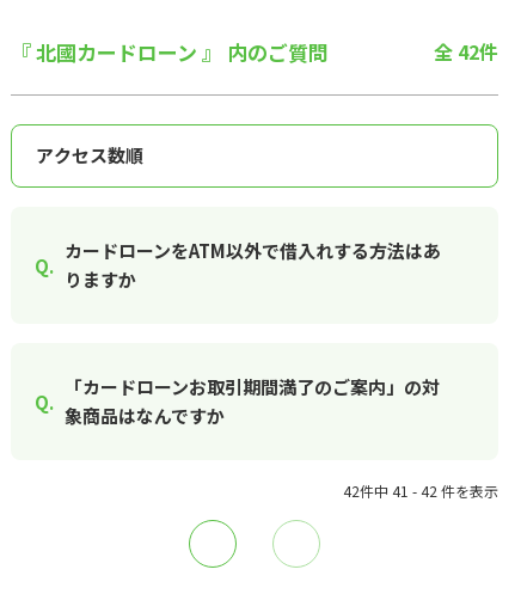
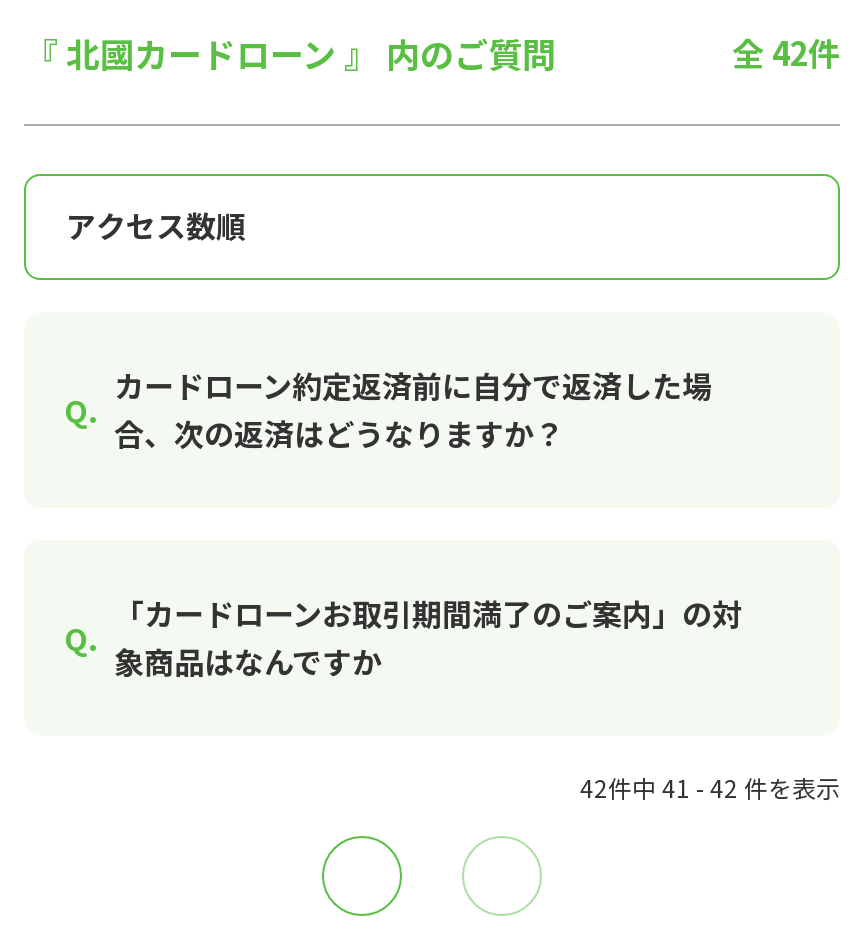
- カードローンをATM以外で借入れする方法はあ
- りますか
+ カードローン約定返済前に自分で返済した場
+ 合、次の返済はどうなりますか？
